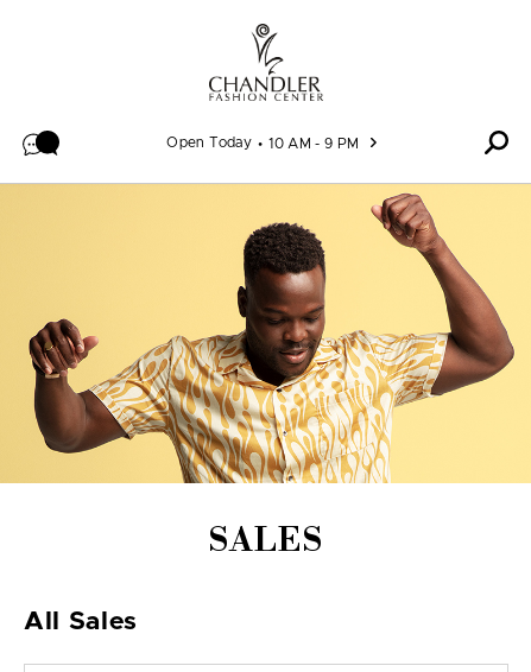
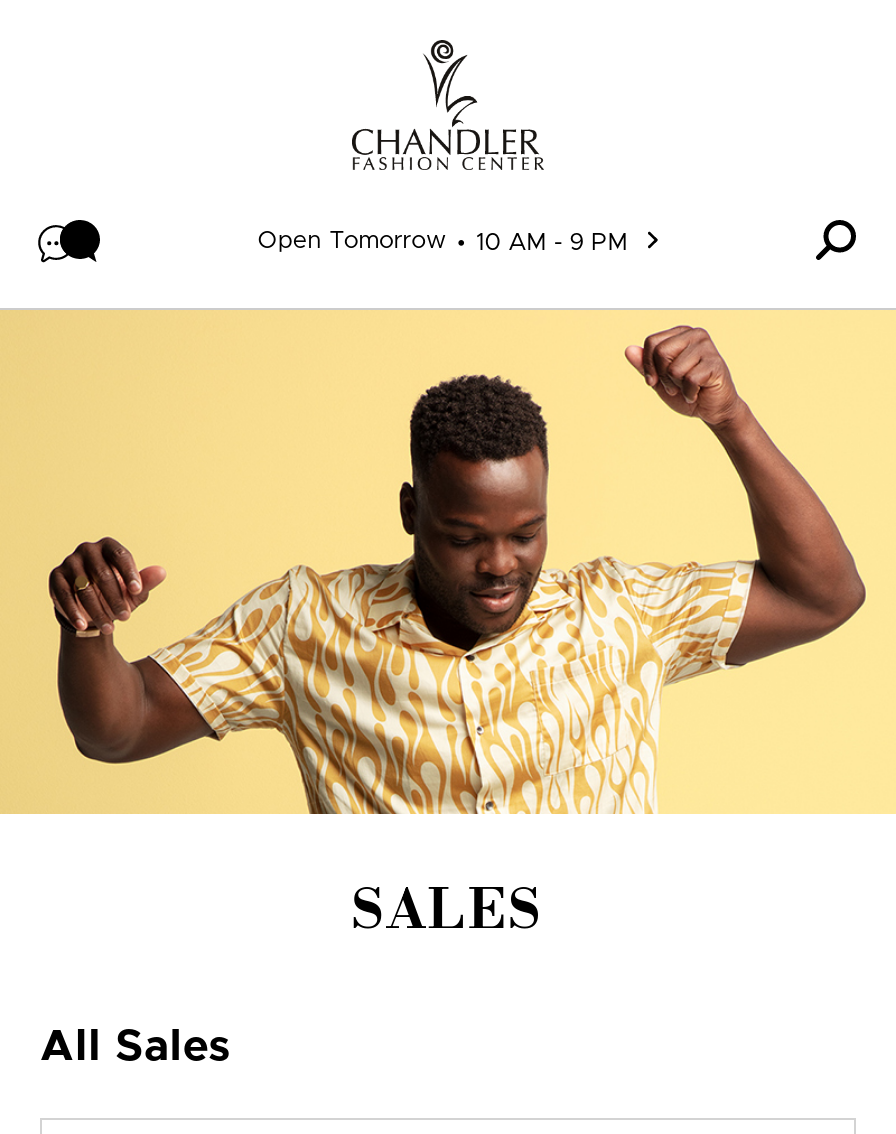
- Open Today
+ Open Tomorrow
